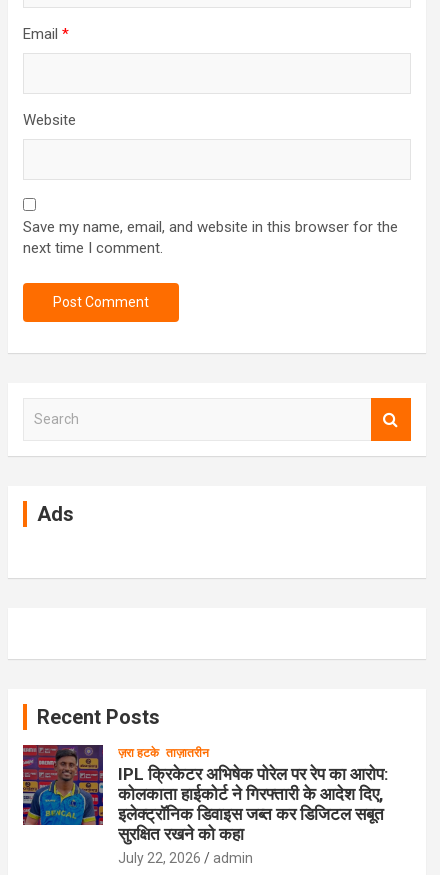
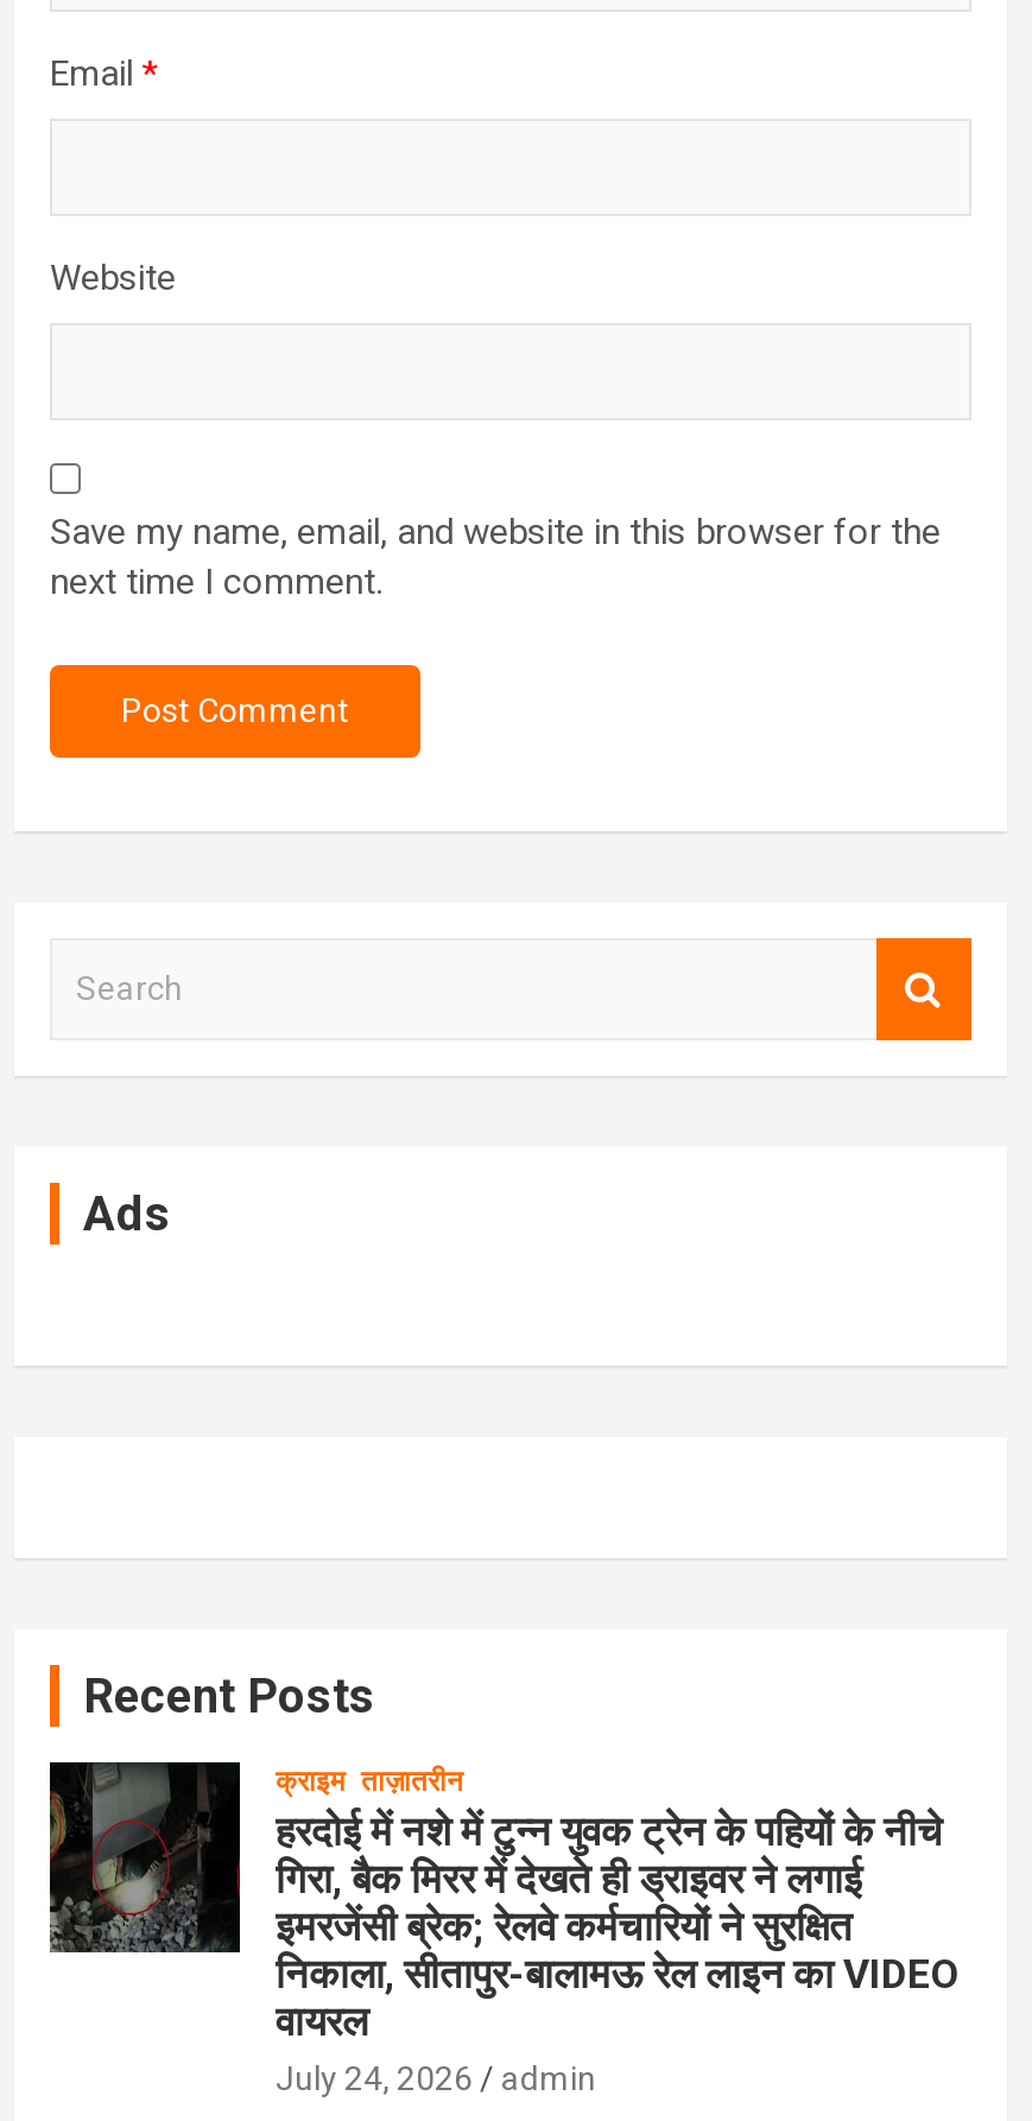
- [image]
- ज़रा हटके ताज़ातरीन
- IPL क्रिकेटर अभिषेक पोरेल पर रेप का आरोप:
- कोलकाता हाईकोर्ट ने गिरफ्तारी के आदेश दिए,
- इलेक्ट्रॉनिक डिवाइस जब्त कर डिजिटल सबूत
- सुरक्षित रखने को कहा
- July 22, 2026
+ [image]
+ क्राइम ताज़ातरीन
+ हरदोई में नशे में टुन्न युवक ट्रेन के पहियों के नीचे
+ गिरा, बैक मिरर में देखते ही ड्राइवर ने लगाई
+ इमरजेंसी ब्रेक; रेलवे कर्मचारियों ने सुरक्षित
+ निकाला, सीतापुर-बालामऊ रेल लाइन का VIDEO
+ वायरल
+ July 24, 2026
